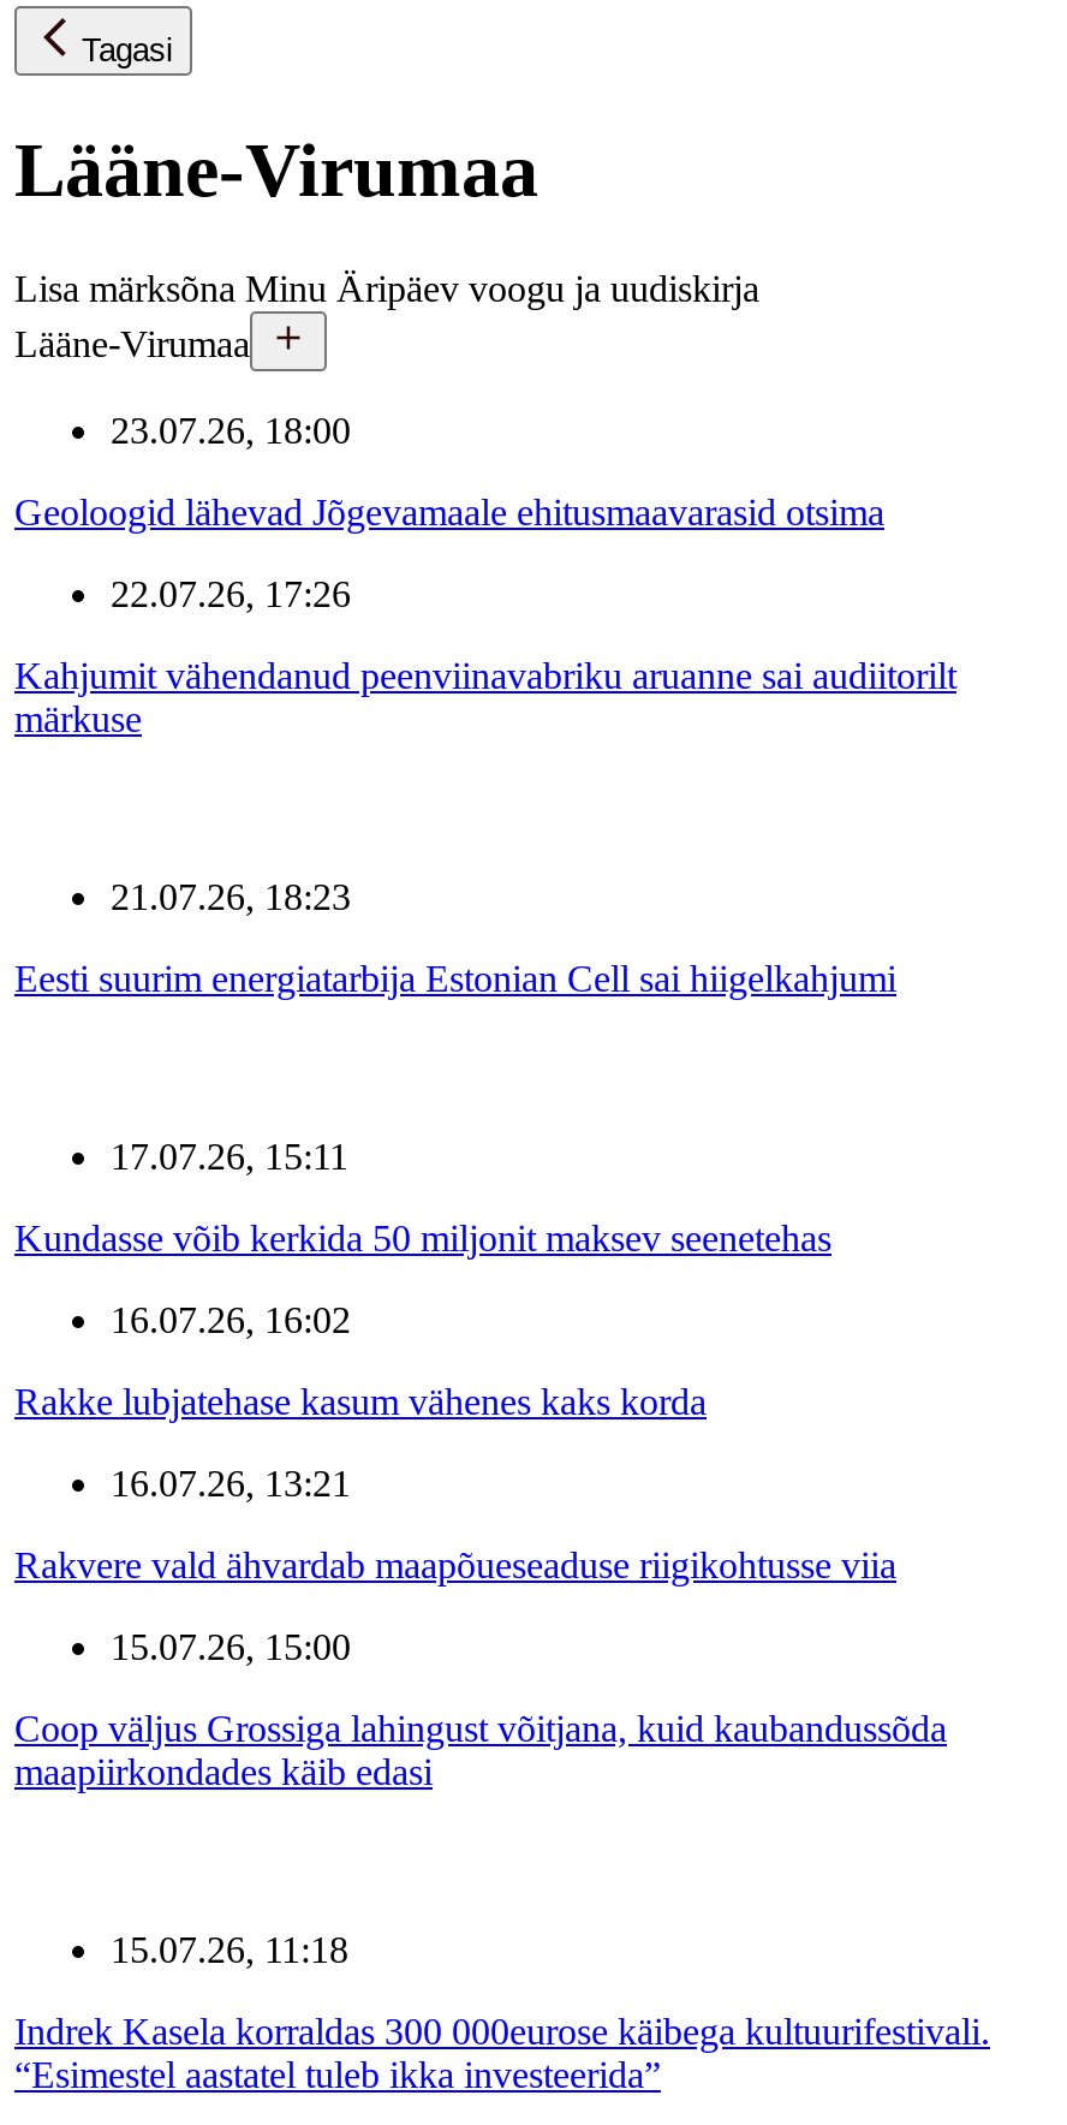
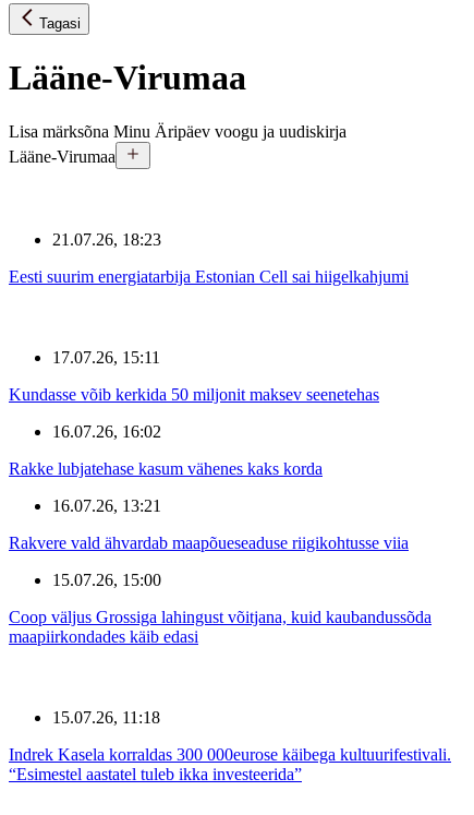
- 23.07.26, 18:00
- Geoloogid lähevad Jõgevamaale ehitusmaavarasid otsima
- 22.07.26, 17:26
- Kahjumit vähendanud peenviinavabriku aruanne sai audiitorilt
- märkuse
